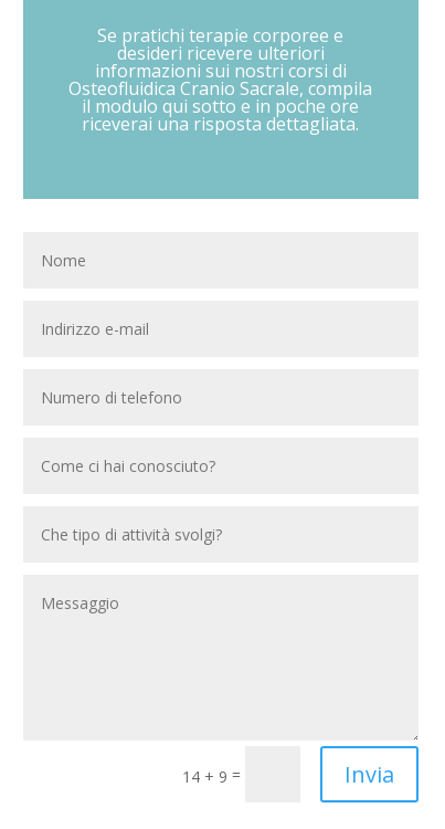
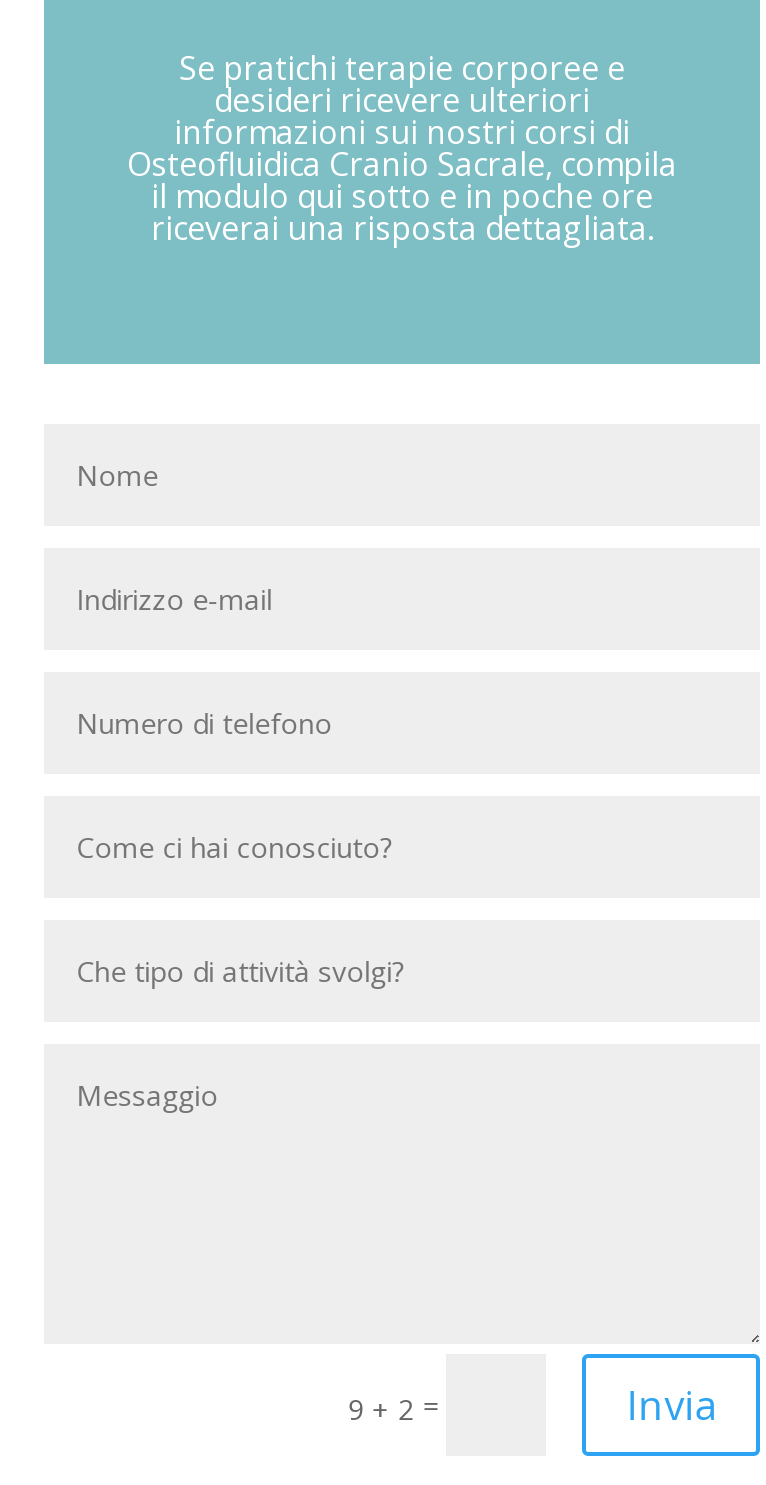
- 14 + 9 =
+ 9 + 2 =
